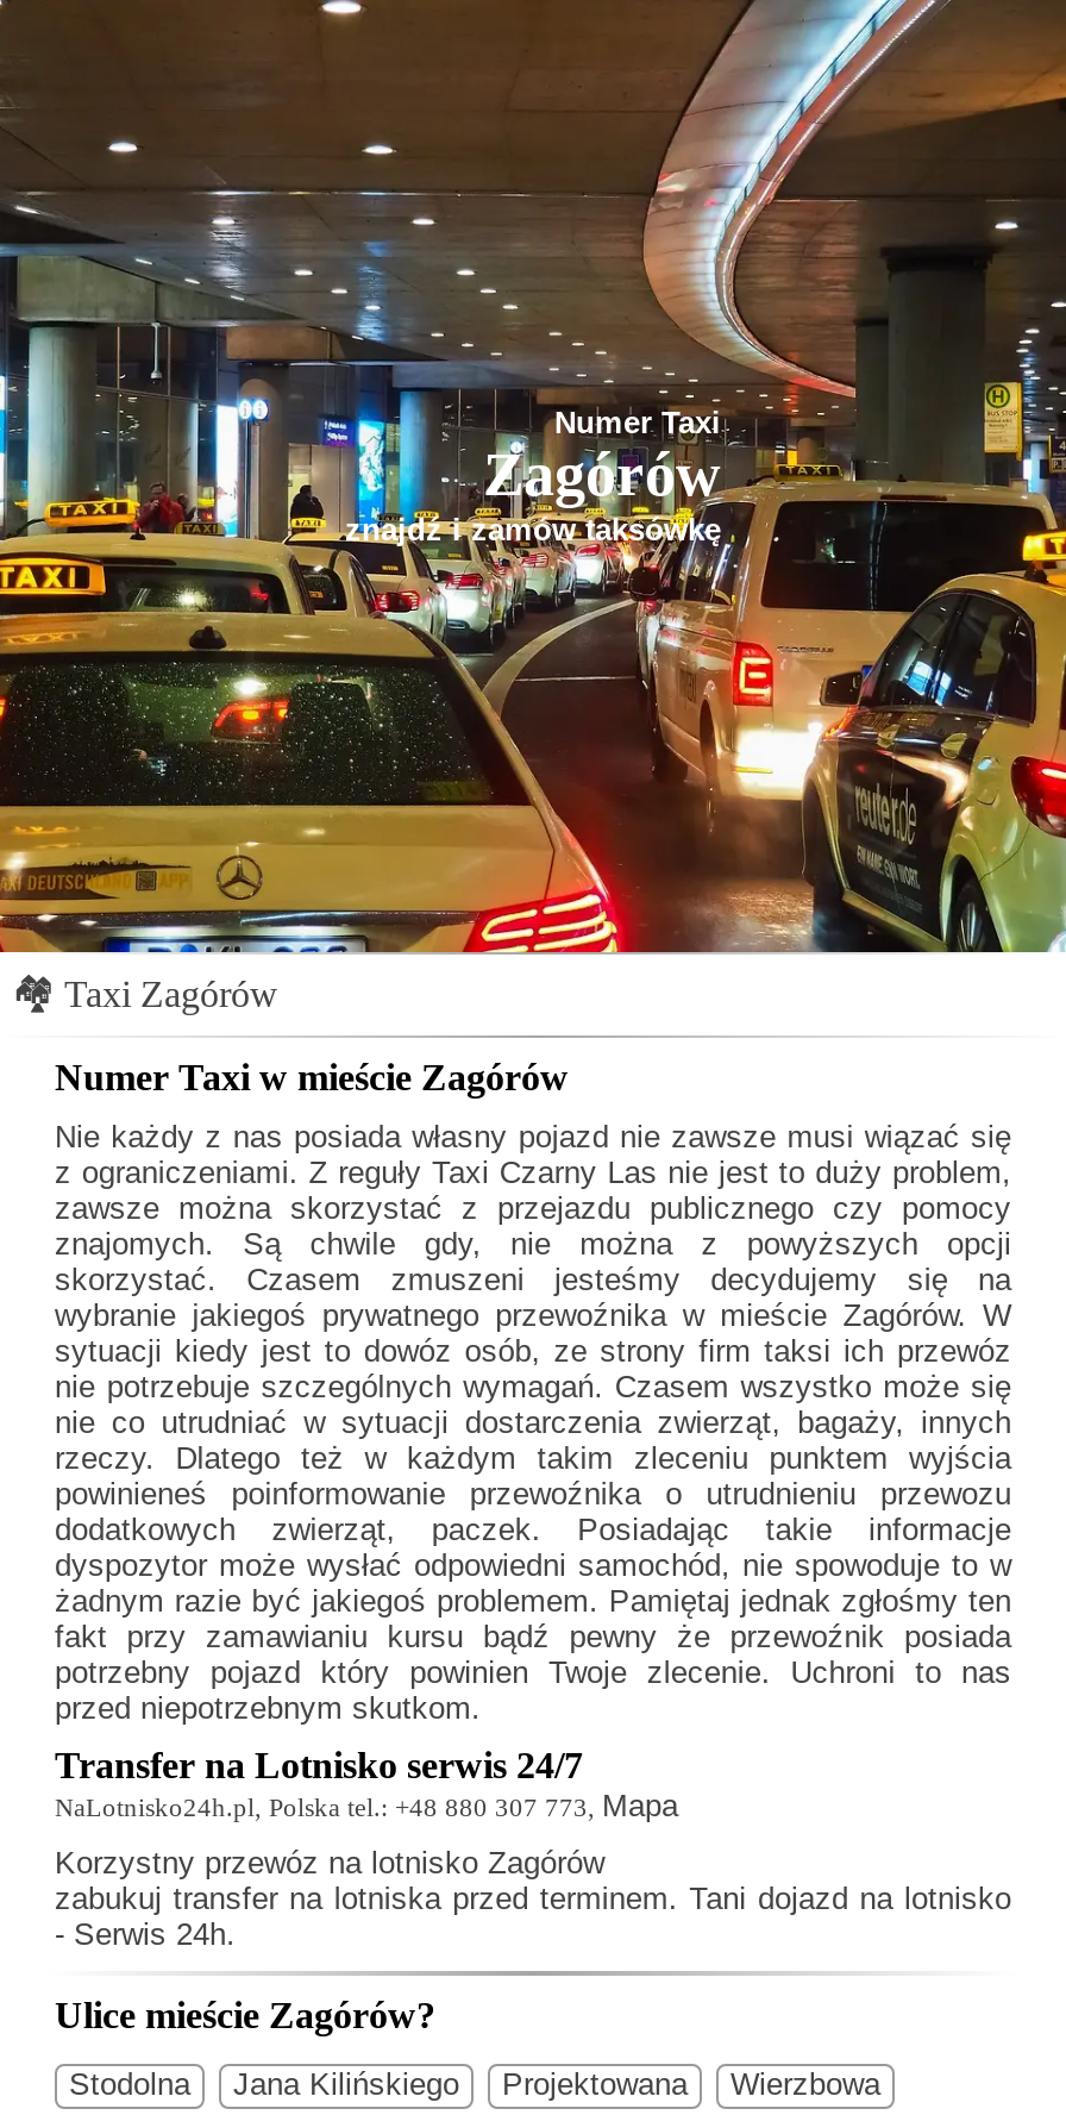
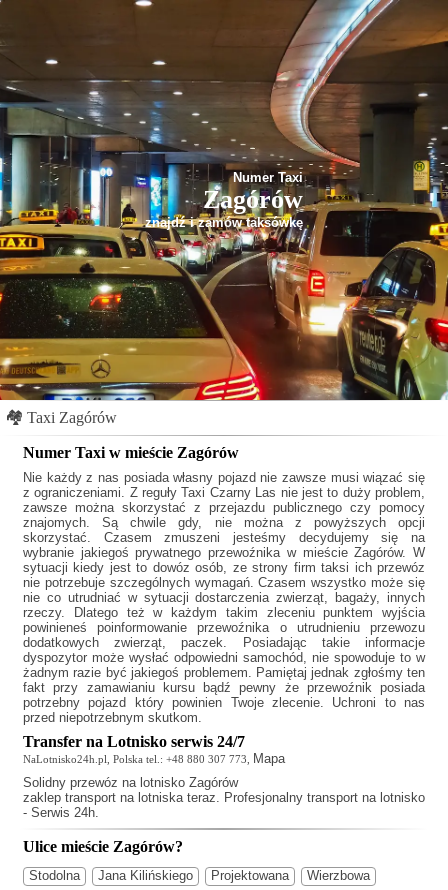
- Korzystny przewóz na lotnisko Zagórów
- zabukuj transfer na lotniska przed terminem. Tani dojazd na lotnisko
+ Solidny przewóz na lotnisko Zagórów
+ zaklep transport na lotniska teraz. Profesjonalny transport na lotnisko
